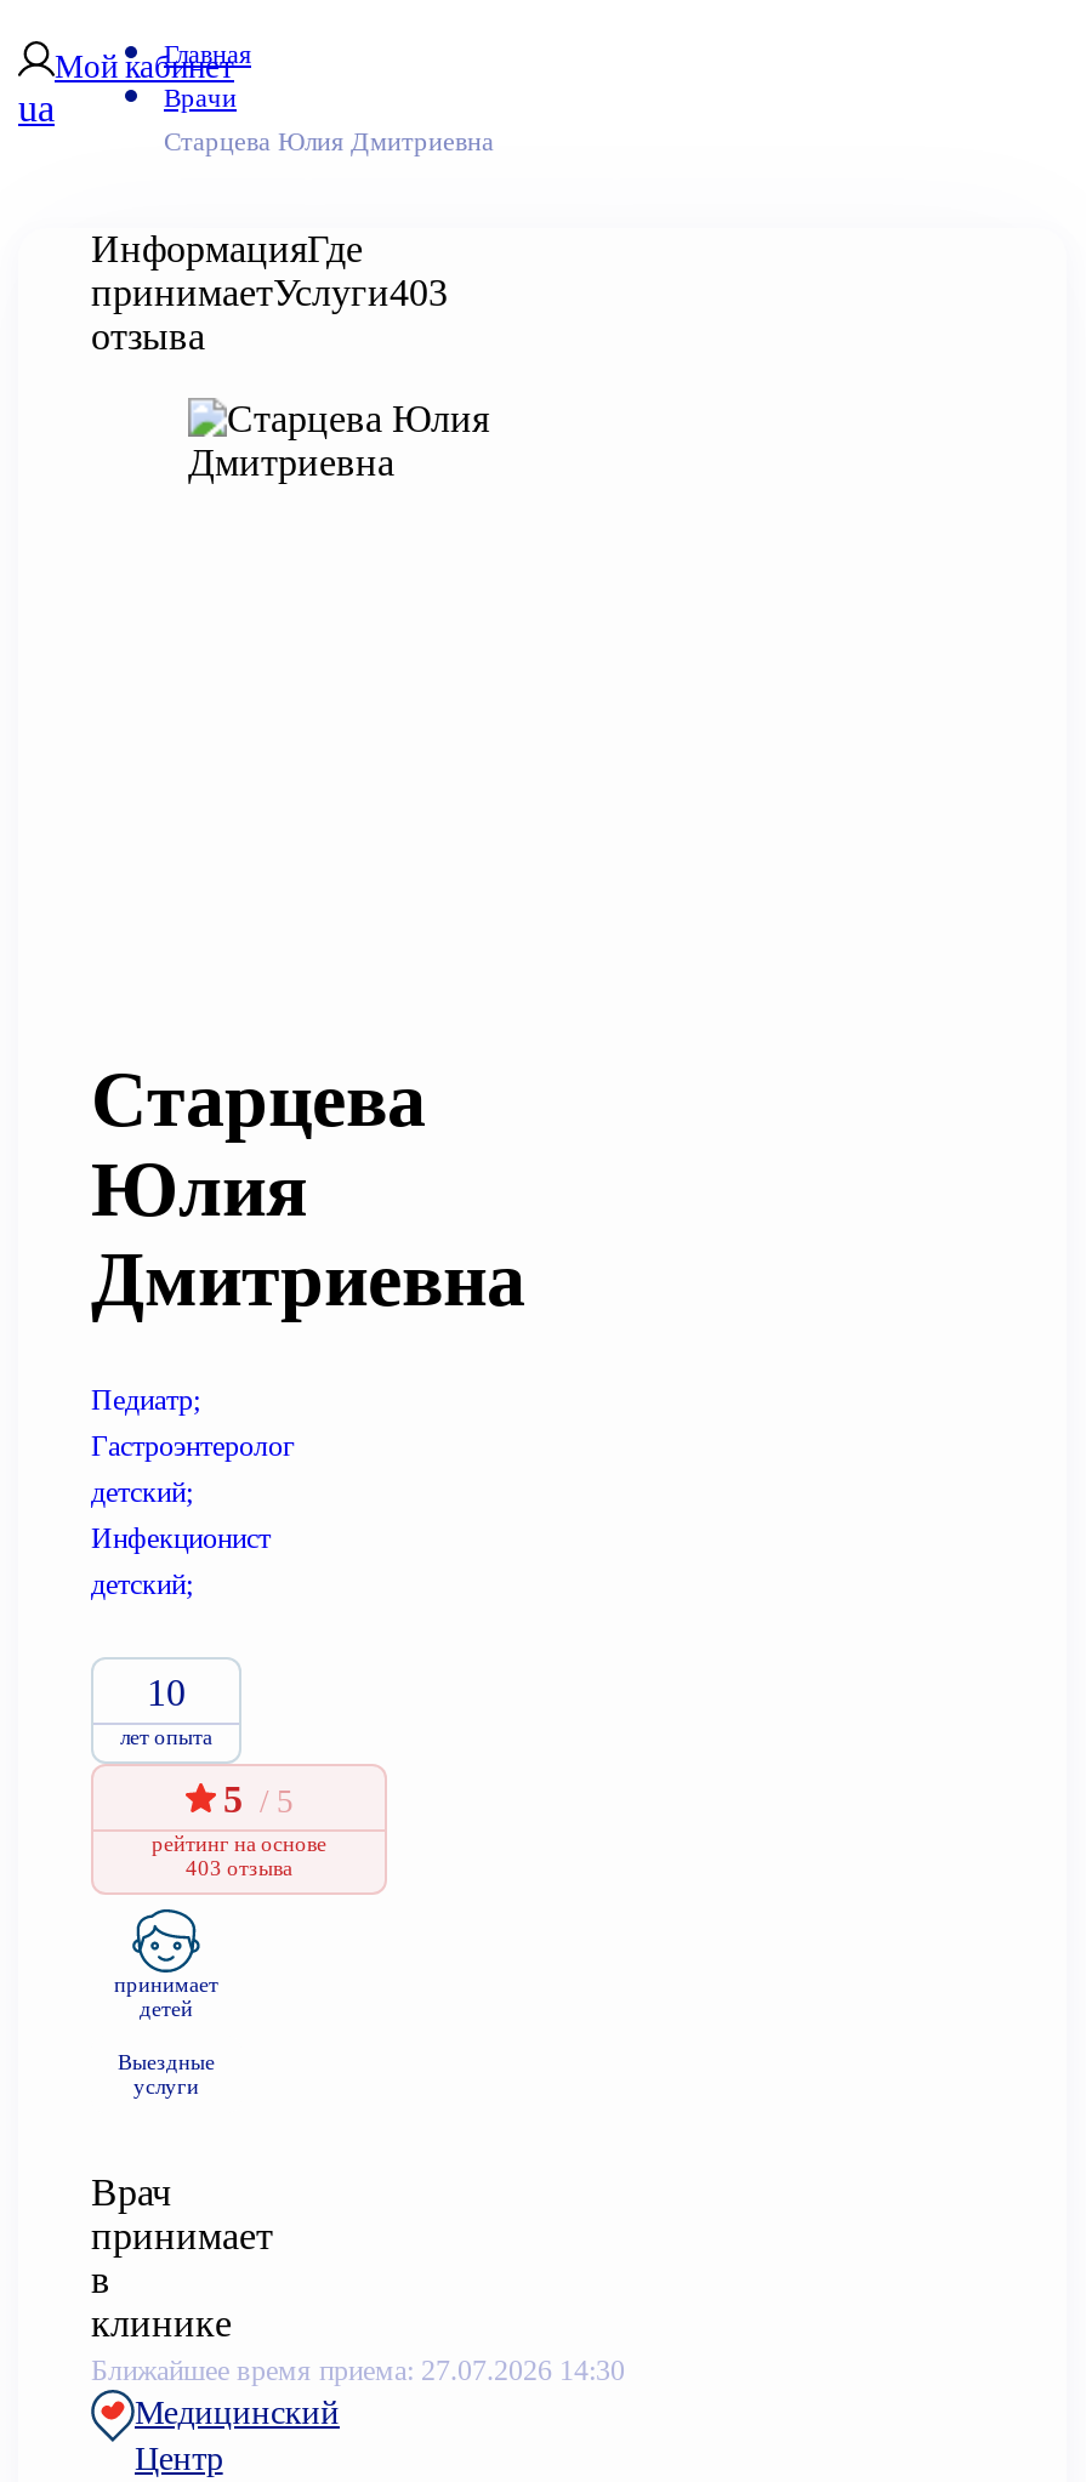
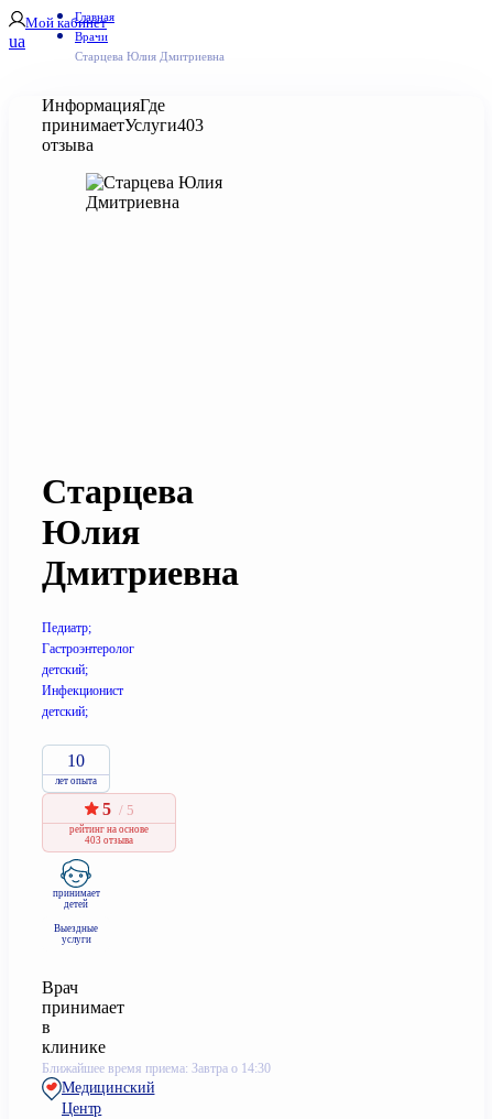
- Ближайшее время приема: 27.07.2026 14:30
+ Ближайшее время приема: Завтра о 14:30
